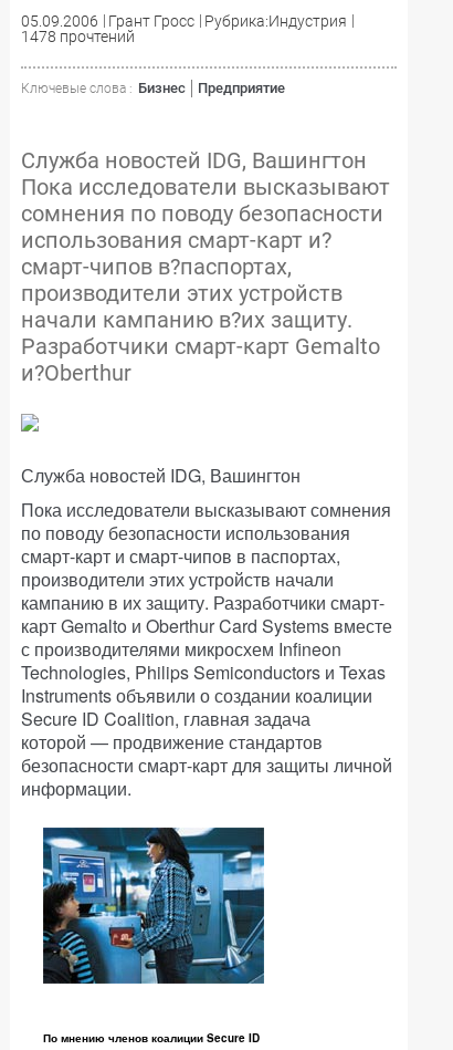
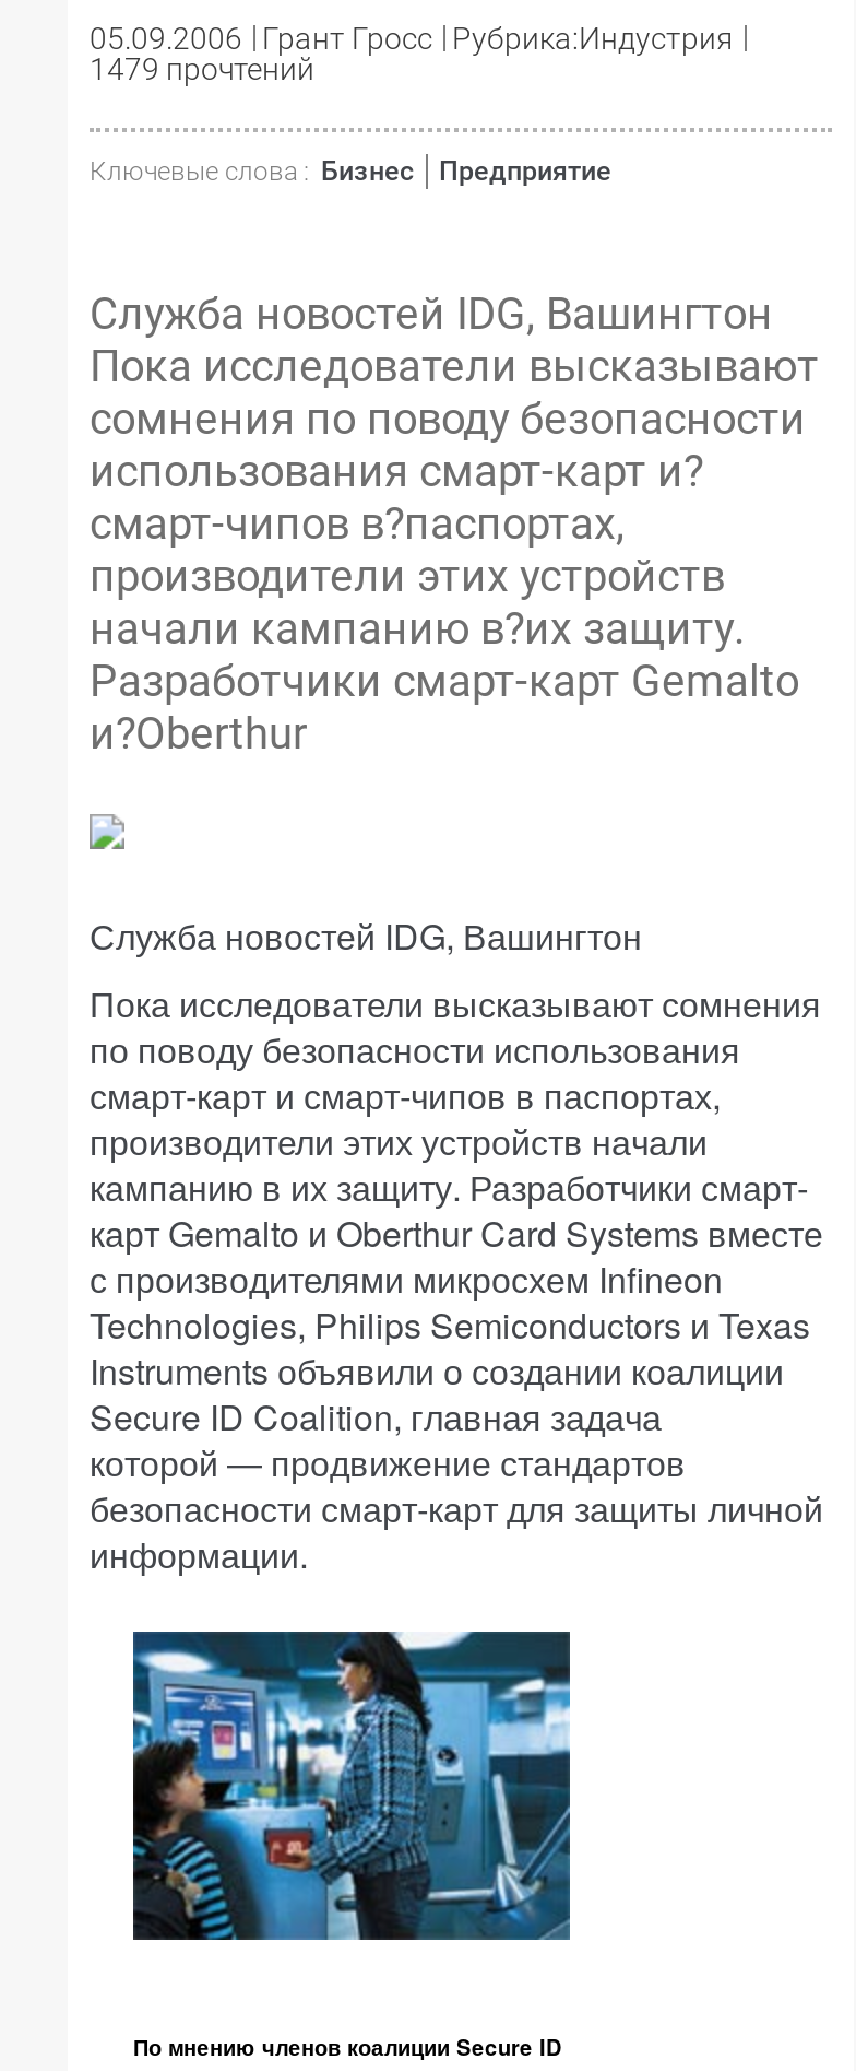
- 1478 прочтений
+ 1479 прочтений
